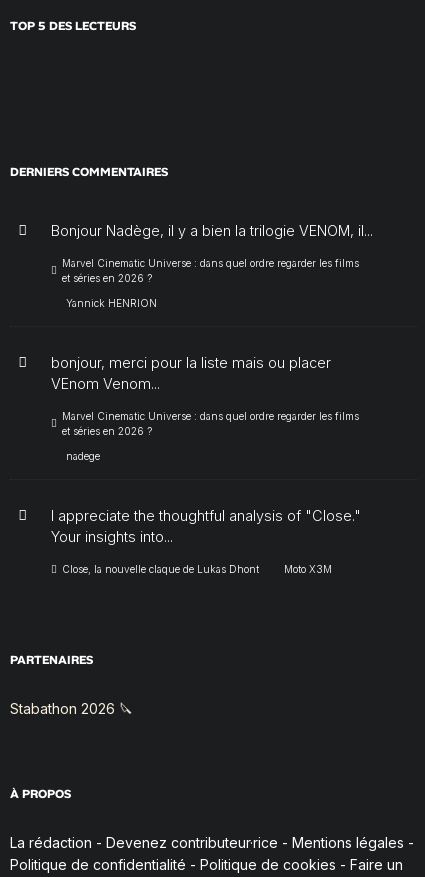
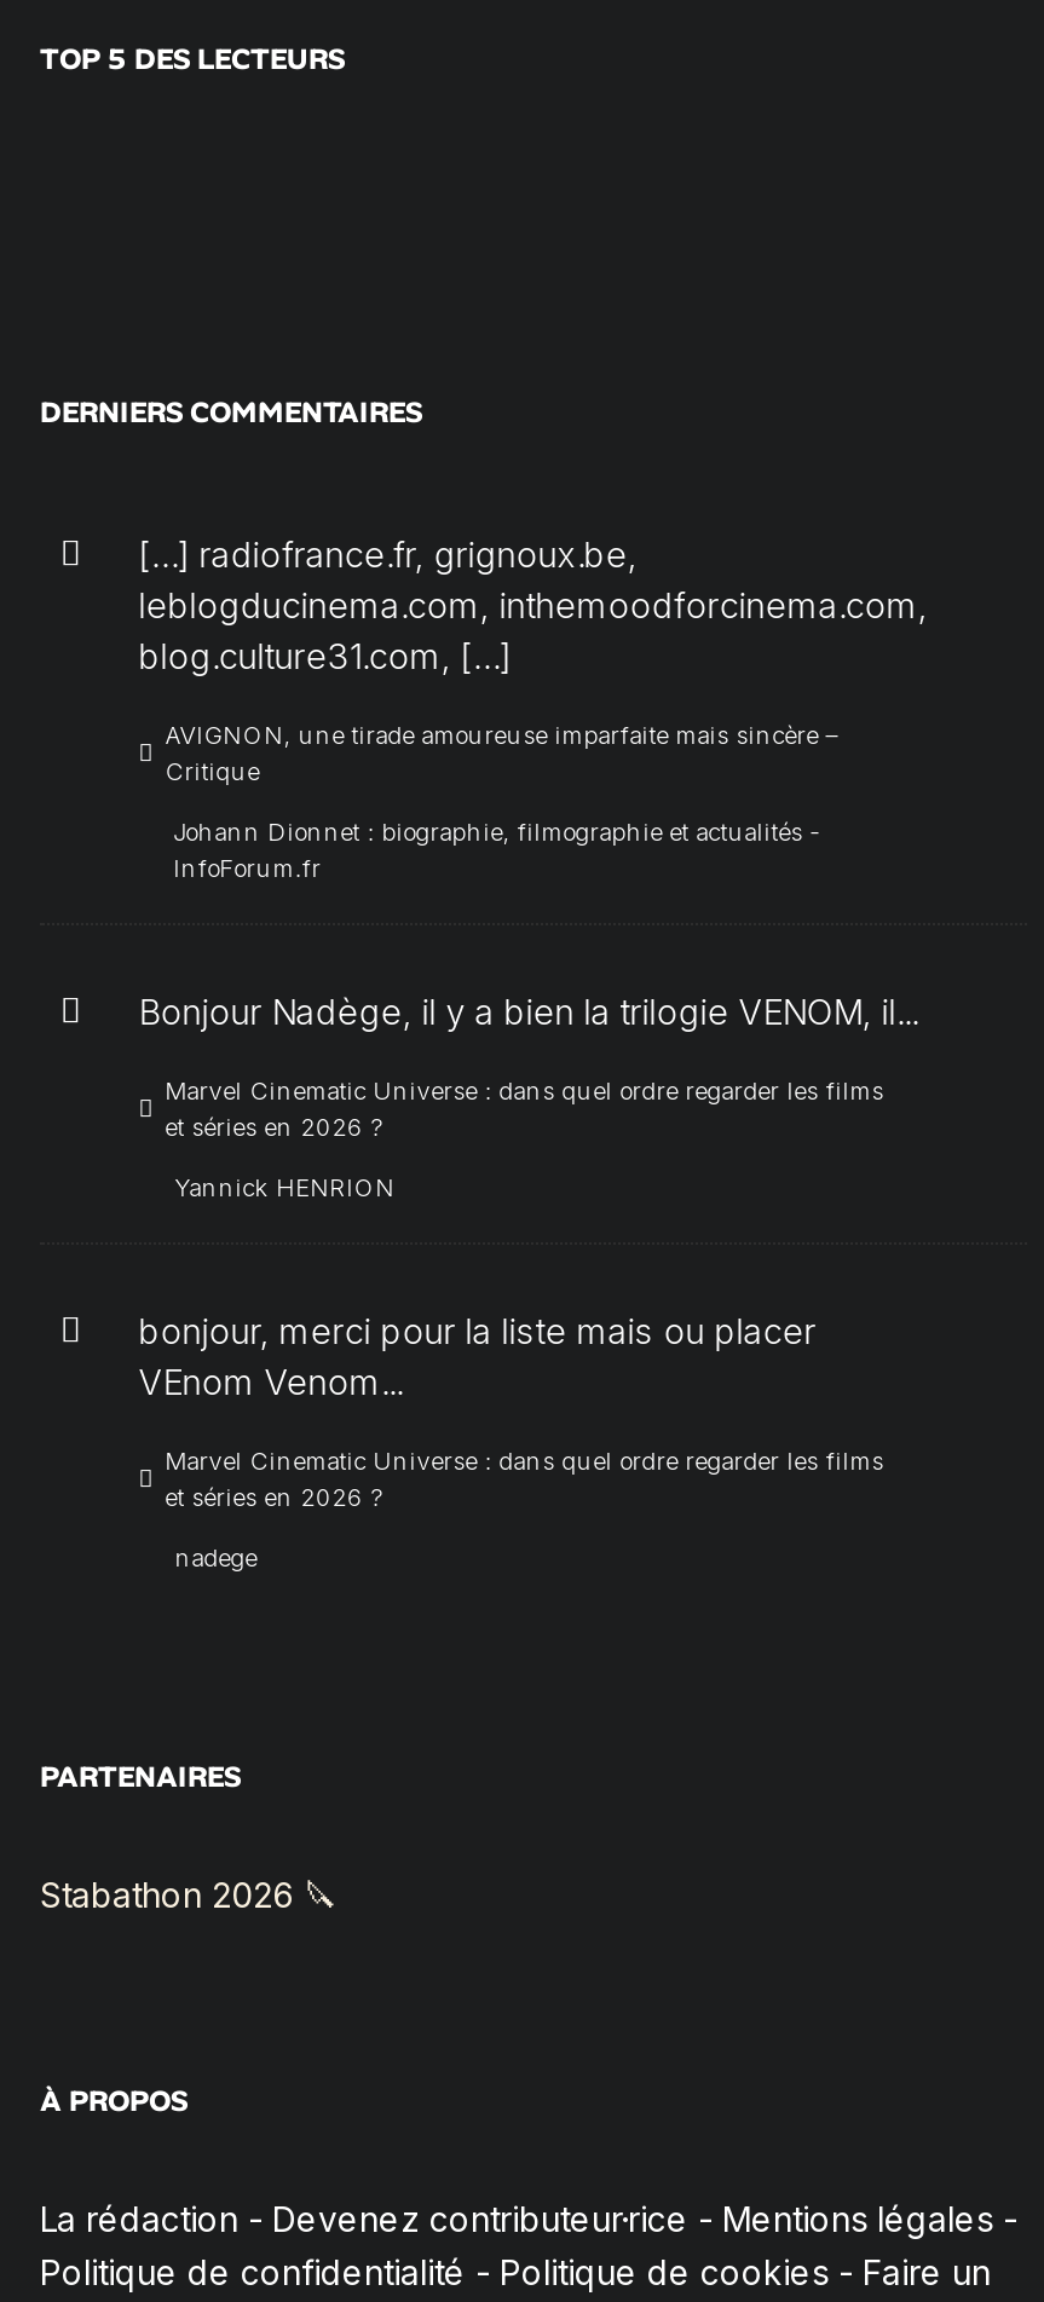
+ […] radiofrance.fr, grignoux.be,
+ leblogducinema.com, inthemoodforcinema.com,
+ blog.culture31.com, […]
+ AVIGNON, une tirade amoureuse imparfaite mais sincère –
+ Critique
+ Johann Dionnet : biographie, filmographie et actualités -
+ InfoForum.fr

moved down: Bonjour Nadège, il y a bien la trilogie VENOM, il... | Marvel Cinematic Universe : dans quel ordre regarder les films | et séries en 2026 ? | ... | et séries en 2026 ? | nadege

- I appreciate the thoughtful analysis of "Close."
- Your insights into...
- Close, la nouvelle claque de Lukas Dhont
- Moto X3M
